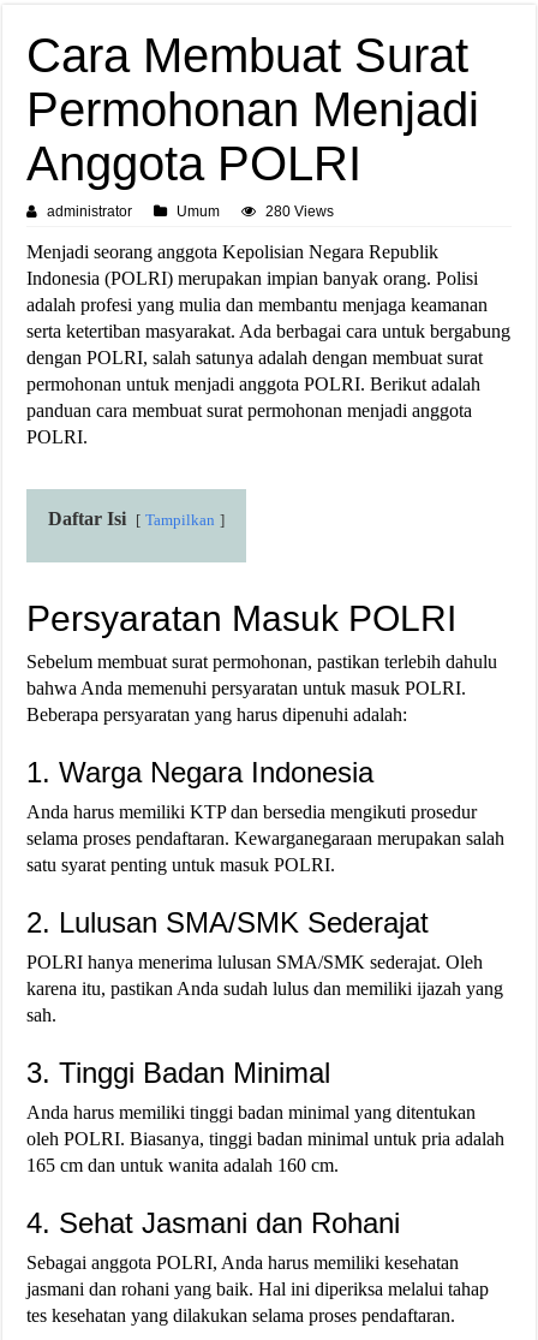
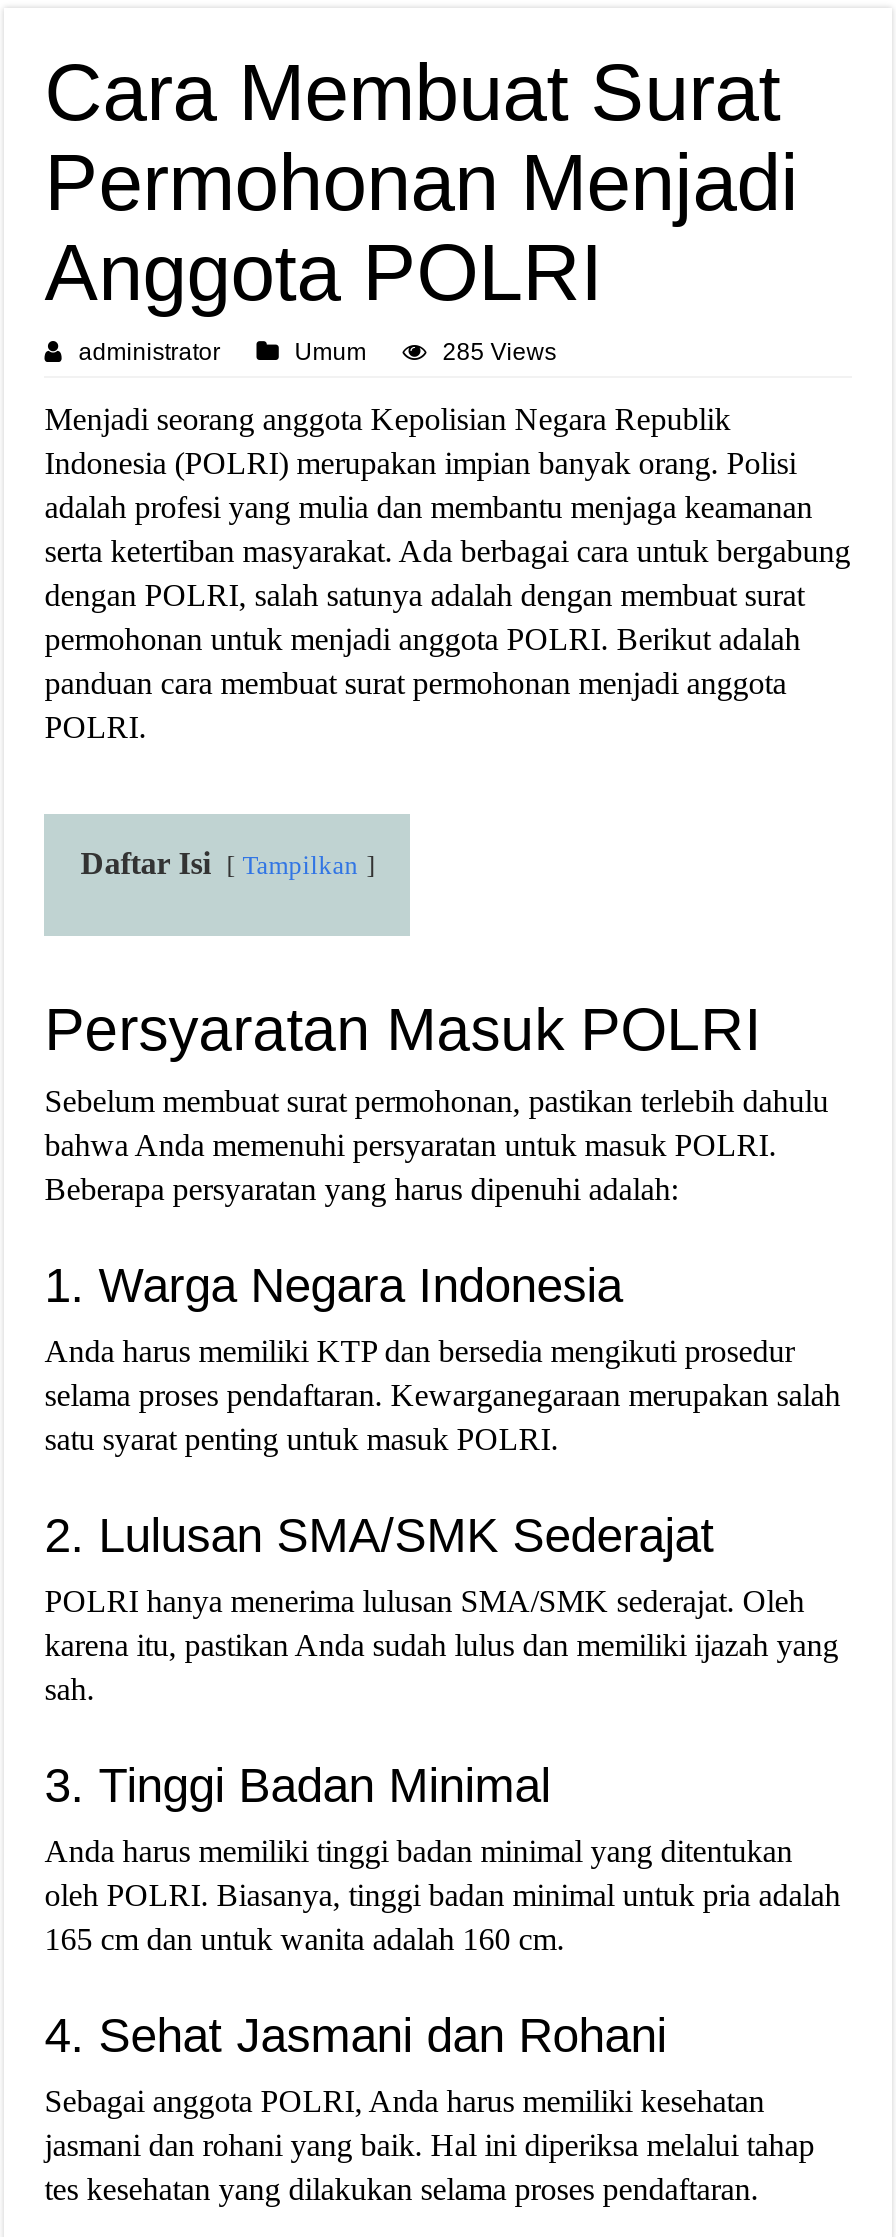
- 280 Views
+ 285 Views
